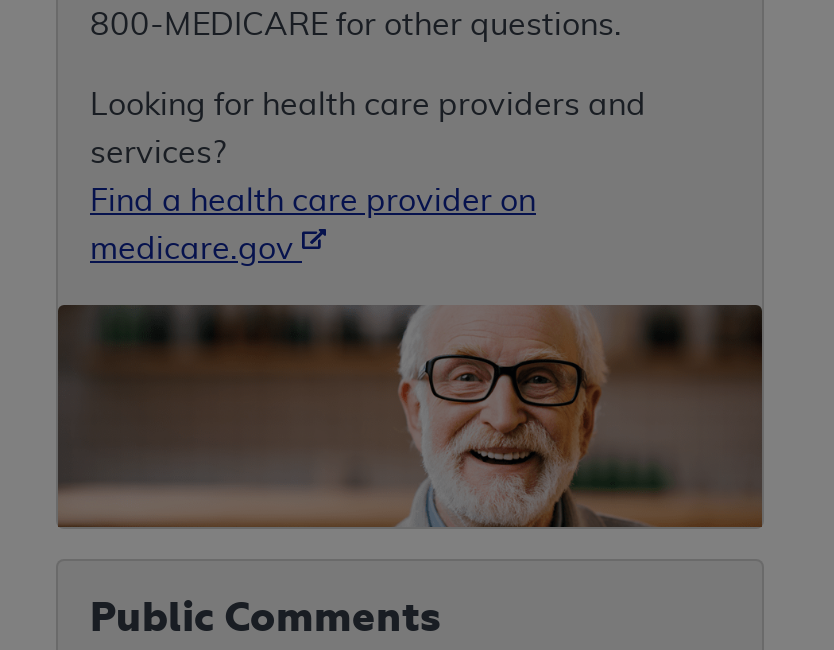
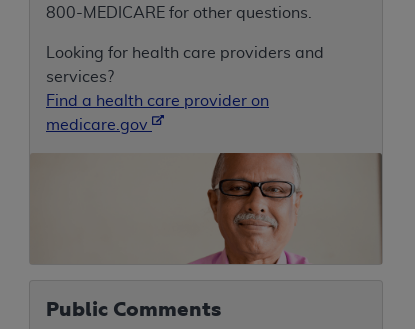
- [image]
+ [image]
